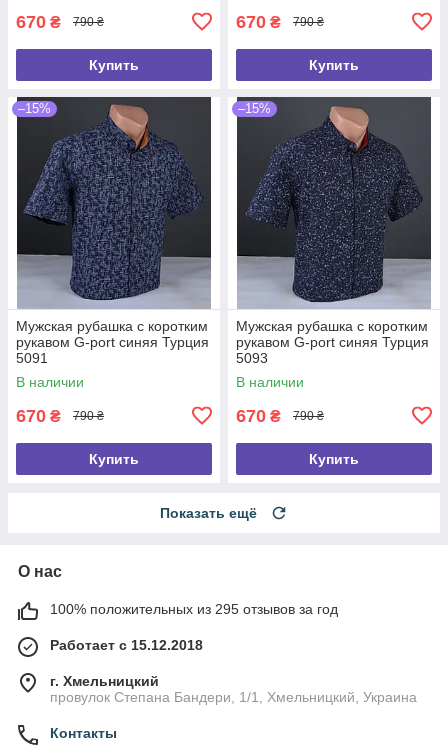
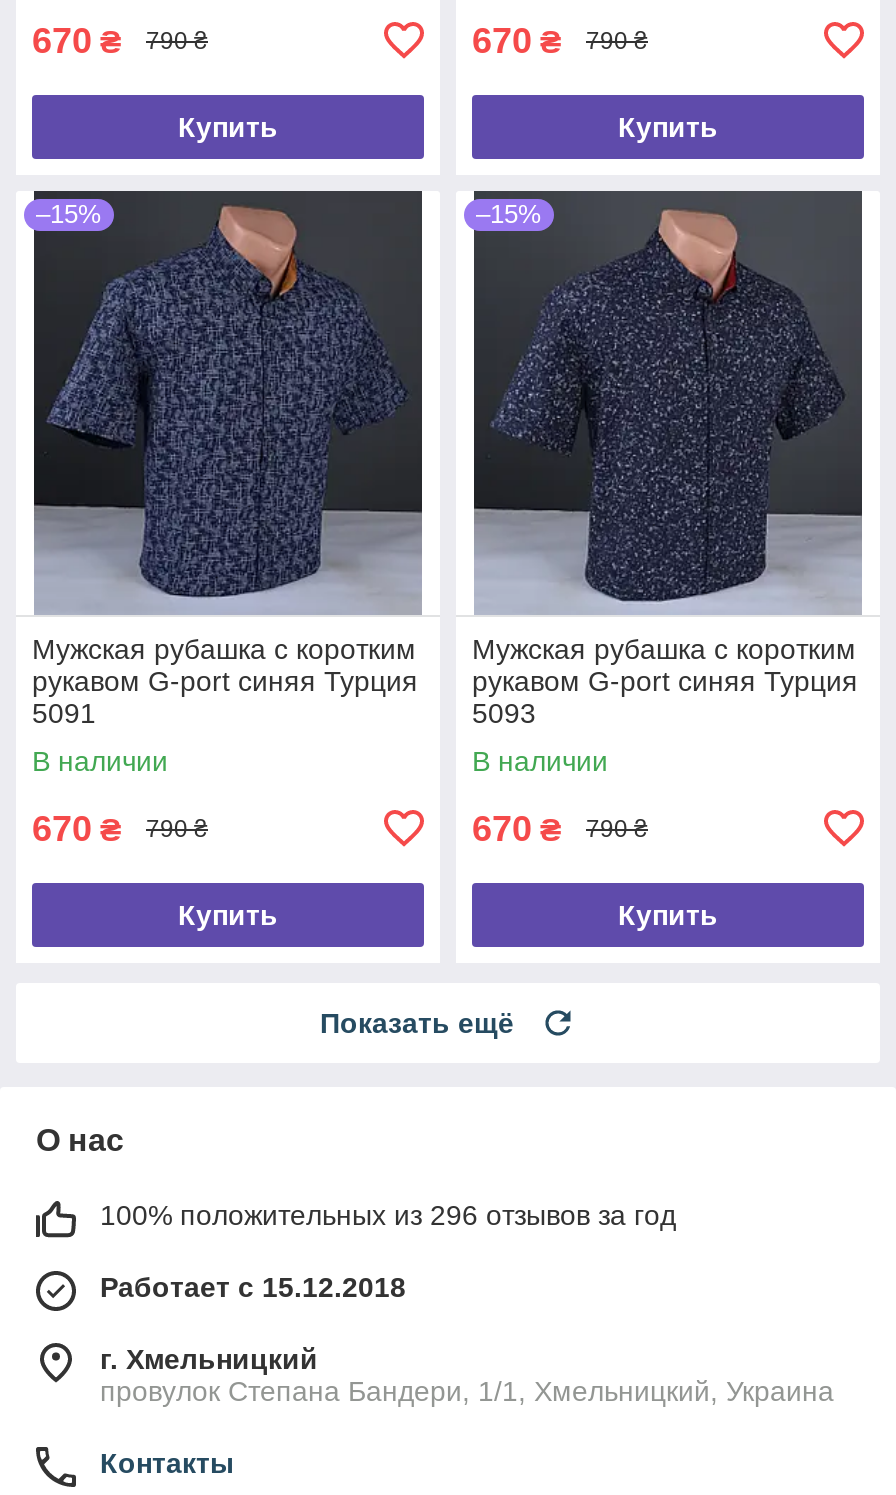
- 100% положительных из 295 отзывов за год
+ 100% положительных из 296 отзывов за год
